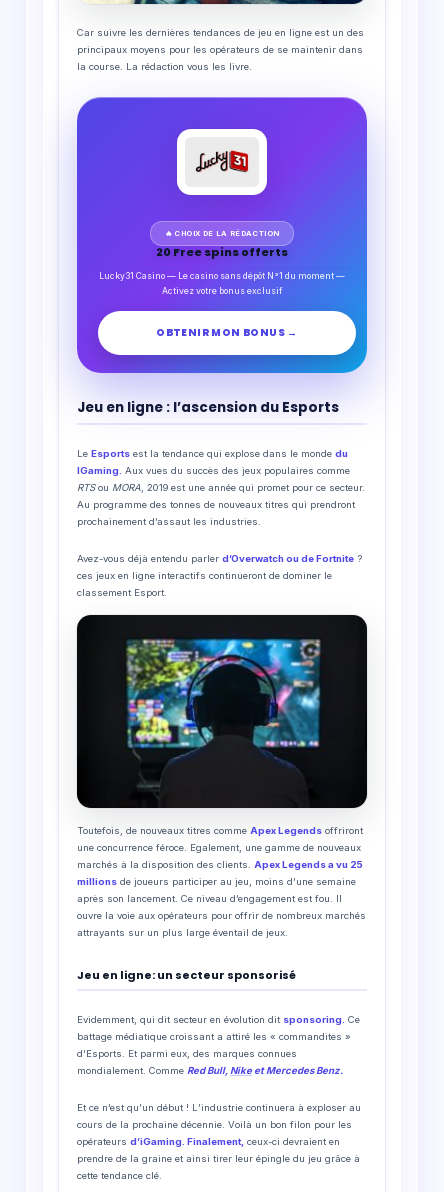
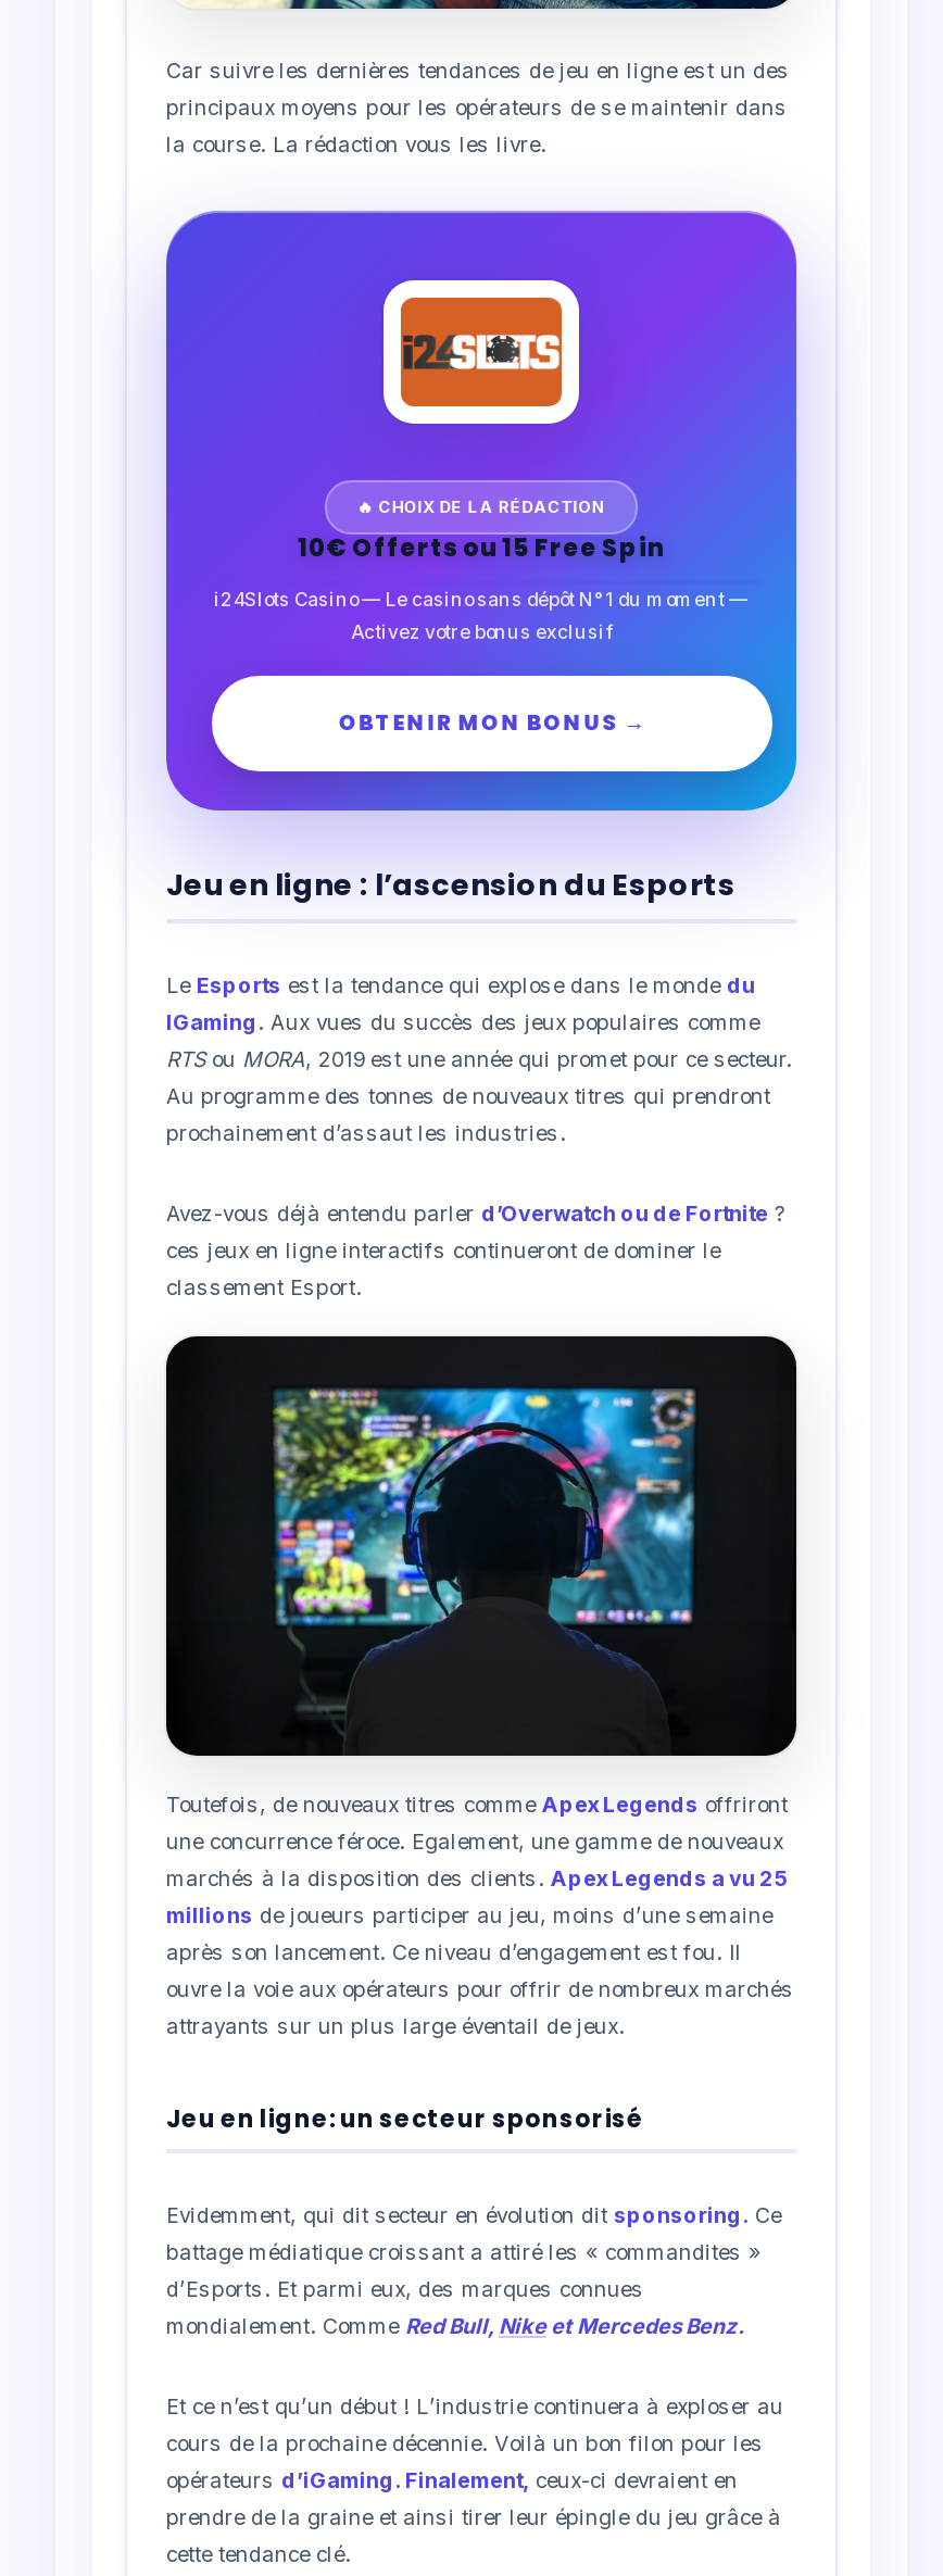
- [image]
+ [image]

- 20 Free spins offerts
+ 10€ Offerts ou 15 Free Spin

- Lucky31 Casino — Le casino sans dépôt N°1 du moment —
+ i24Slots Casino — Le casino sans dépôt N°1 du moment —
